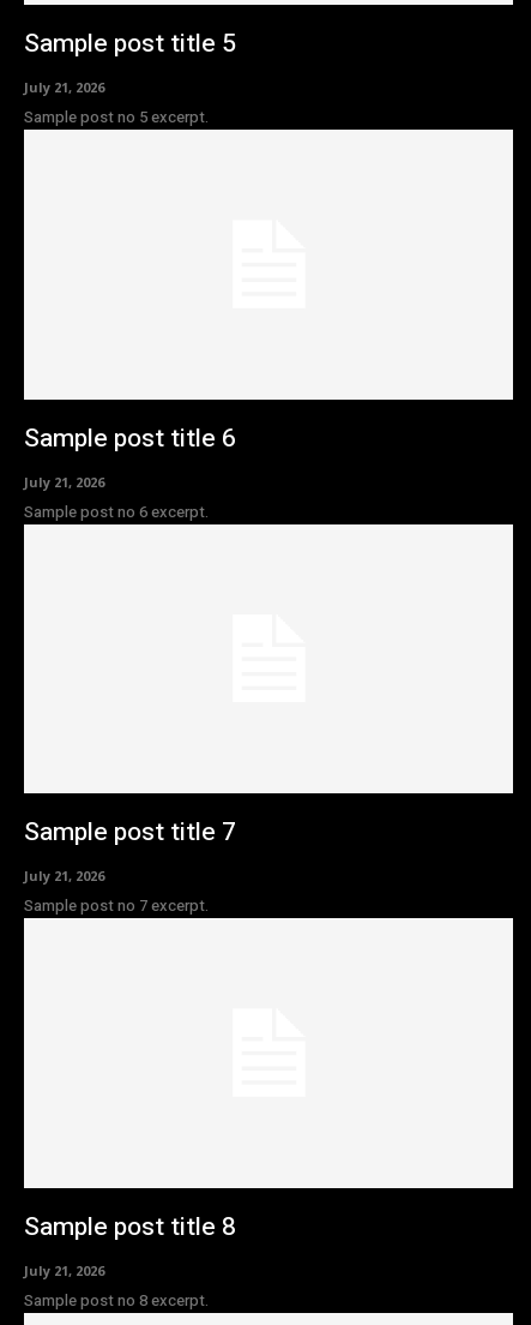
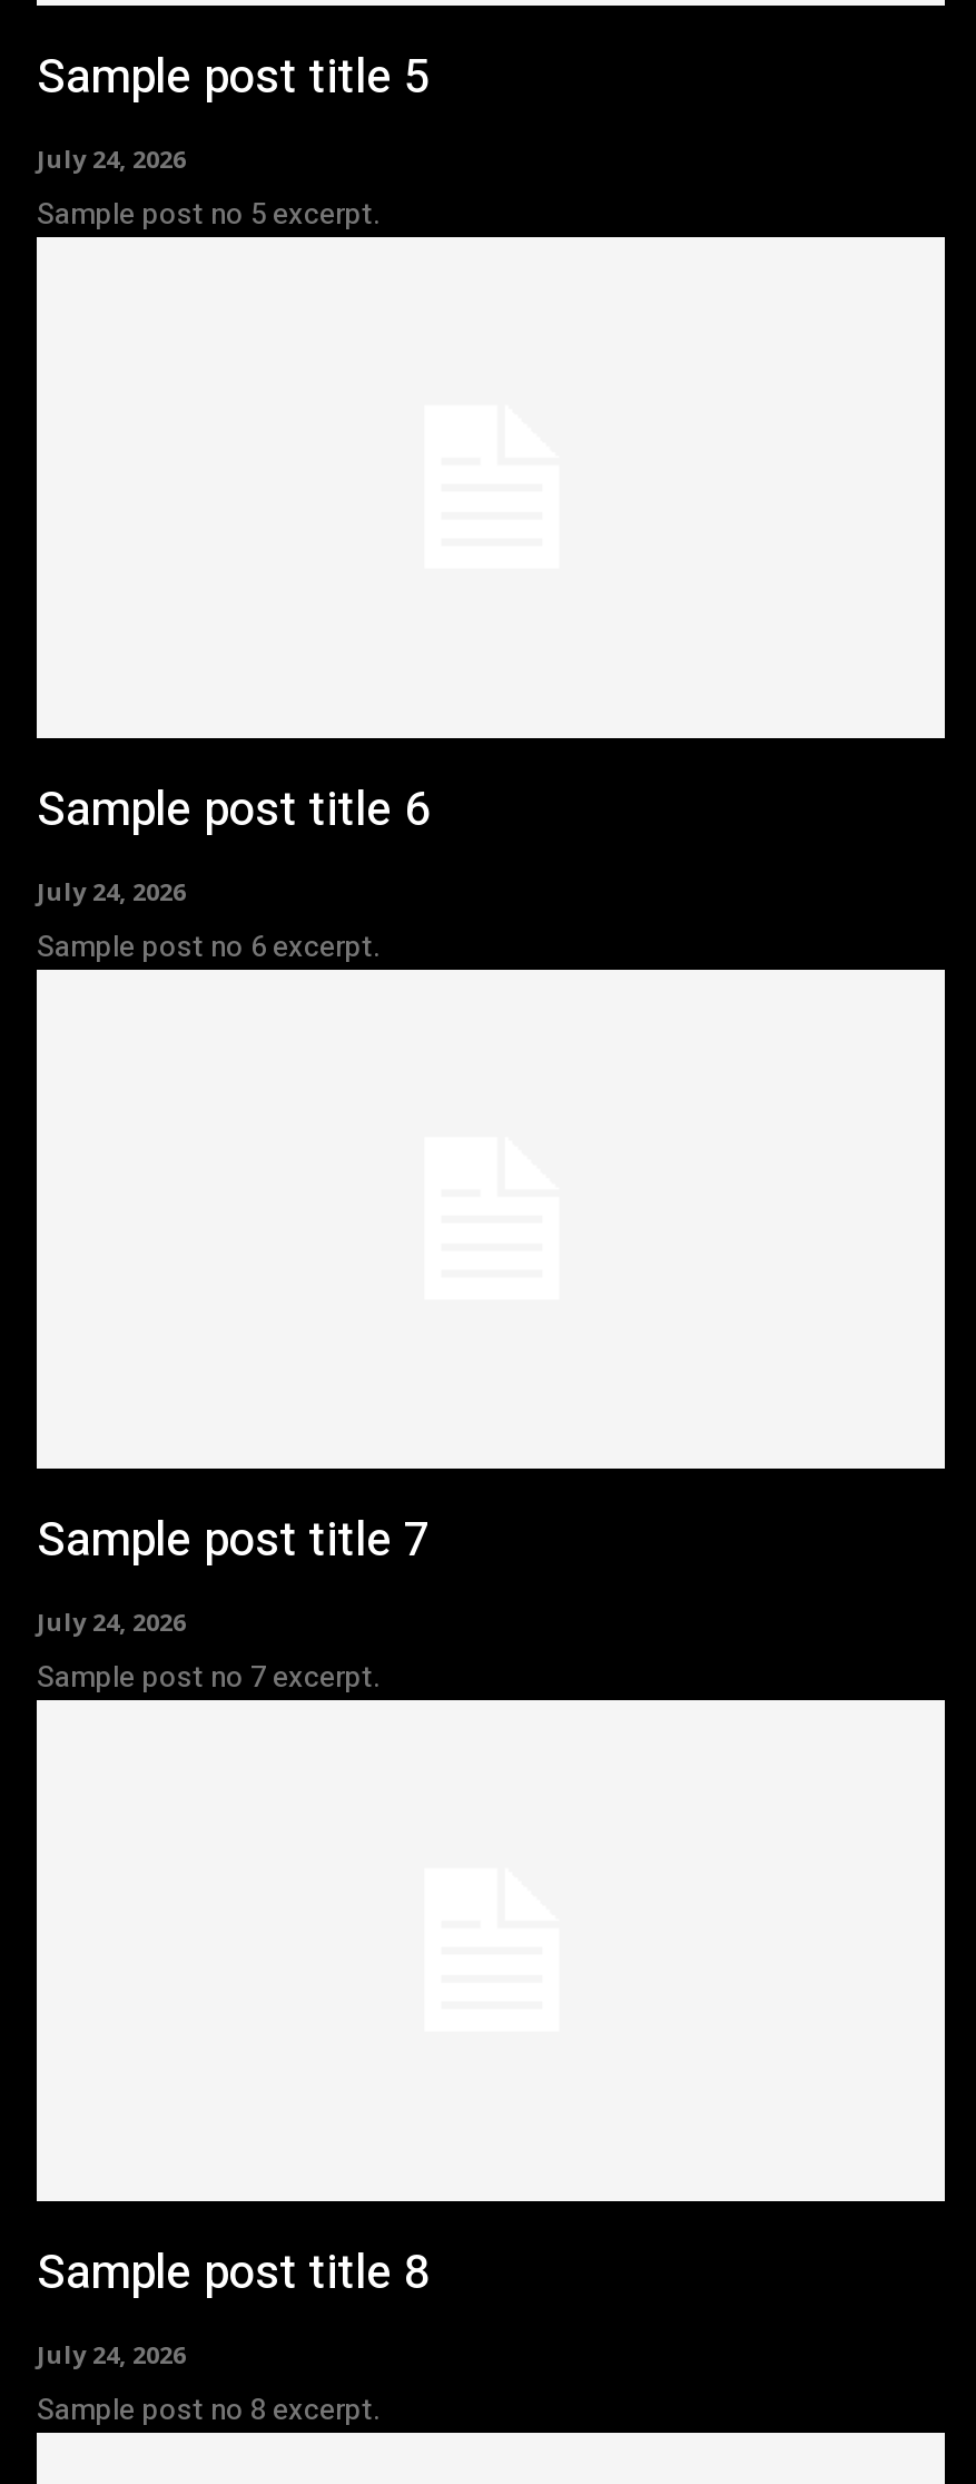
- July 21, 2026
+ July 24, 2026

- July 21, 2026
+ July 24, 2026

- July 21, 2026
+ July 24, 2026

- July 21, 2026
+ July 24, 2026
